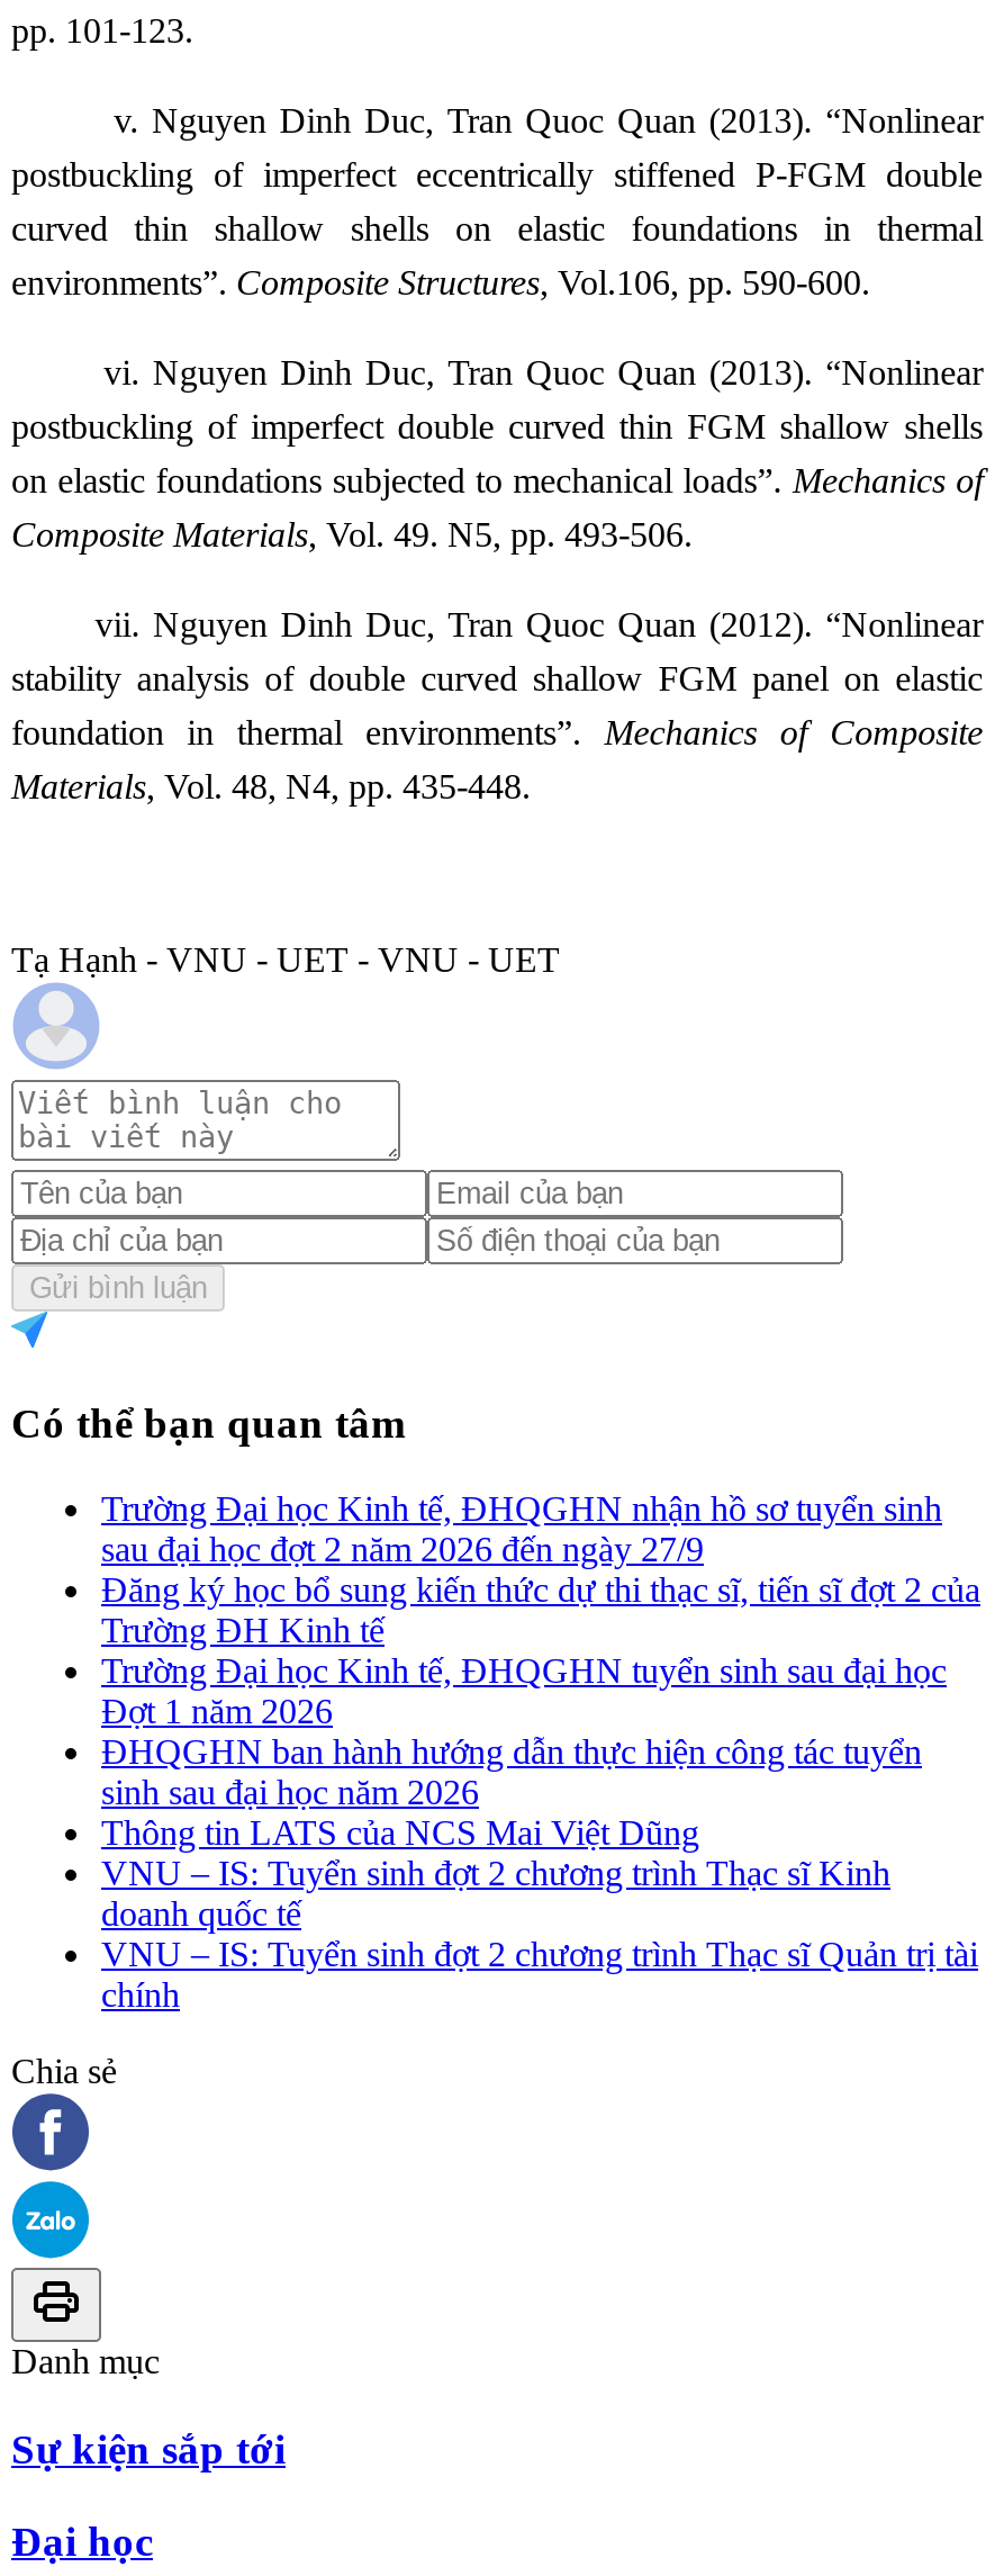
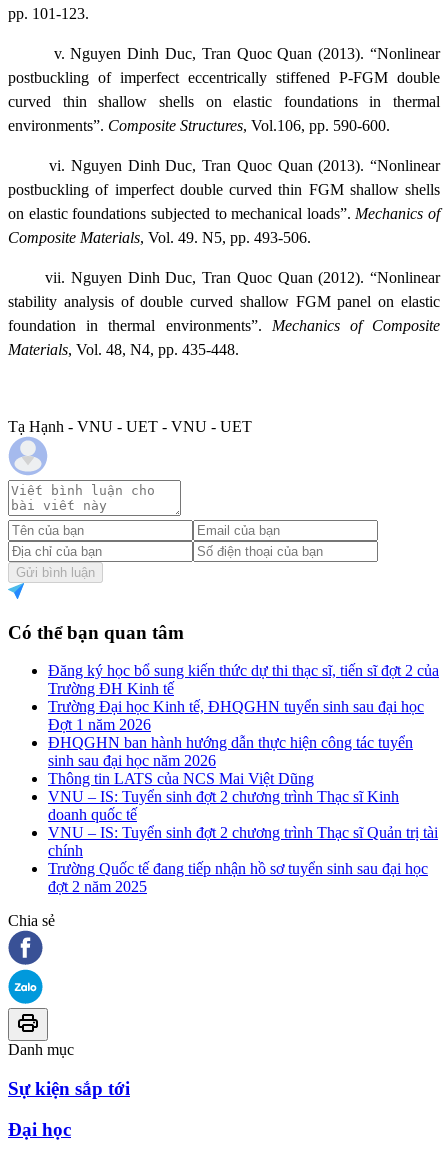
- Trường Đại học Kinh tế, ĐHQGHN nhận hồ sơ tuyển sinh
- sau đại học đợt 2 năm 2026 đến ngày 27/9

moved up: Đăng ký học bổ sung kiến thức dự thi thạc sĩ, tiến sĩ đợt 2 của | Trường ĐH Kinh tế | Trường Đại học Kinh tế, ĐHQGHN tuyển sinh sau đại học | ... | VNU – IS: Tuyển sinh đợt 2 chương trình Thạc sĩ Quản trị tài | chính

+ Trường Quốc tế đang tiếp nhận hồ sơ tuyển sinh sau đại học
+ đợt 2 năm 2025
